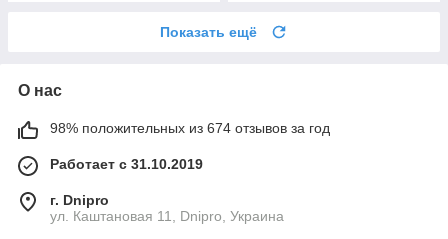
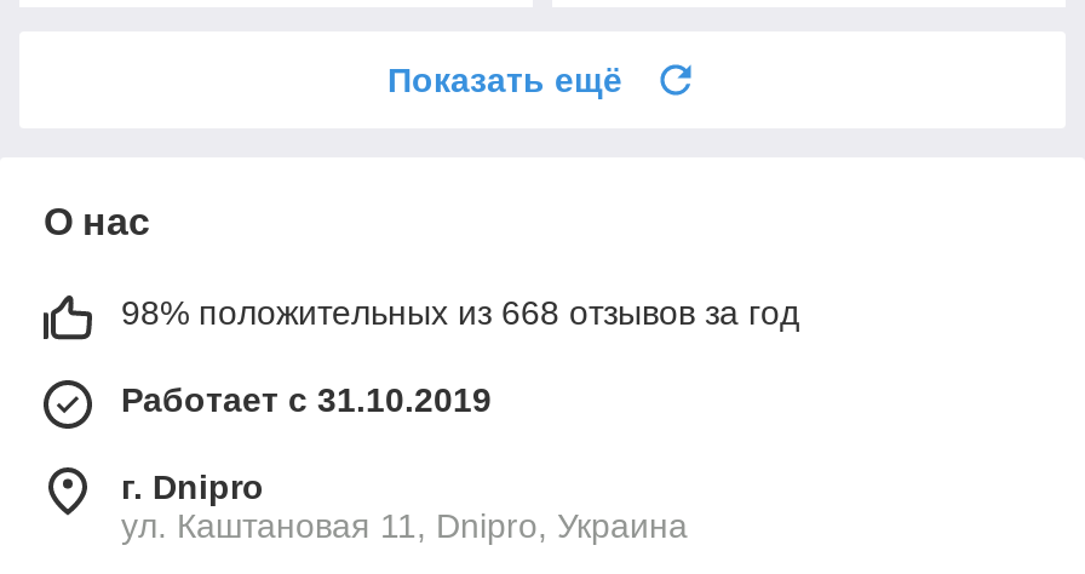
- 98% положительных из 674 отзывов за год
+ 98% положительных из 668 отзывов за год
